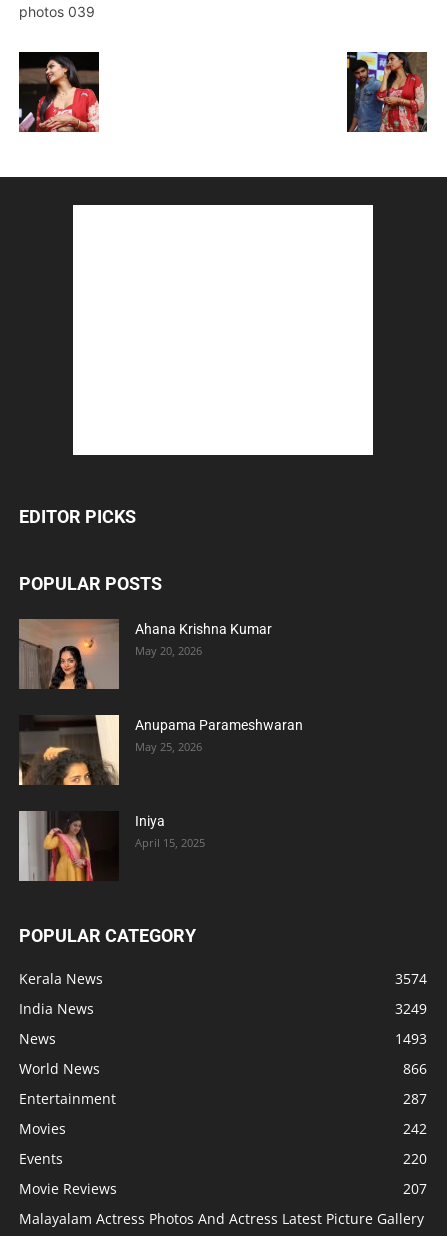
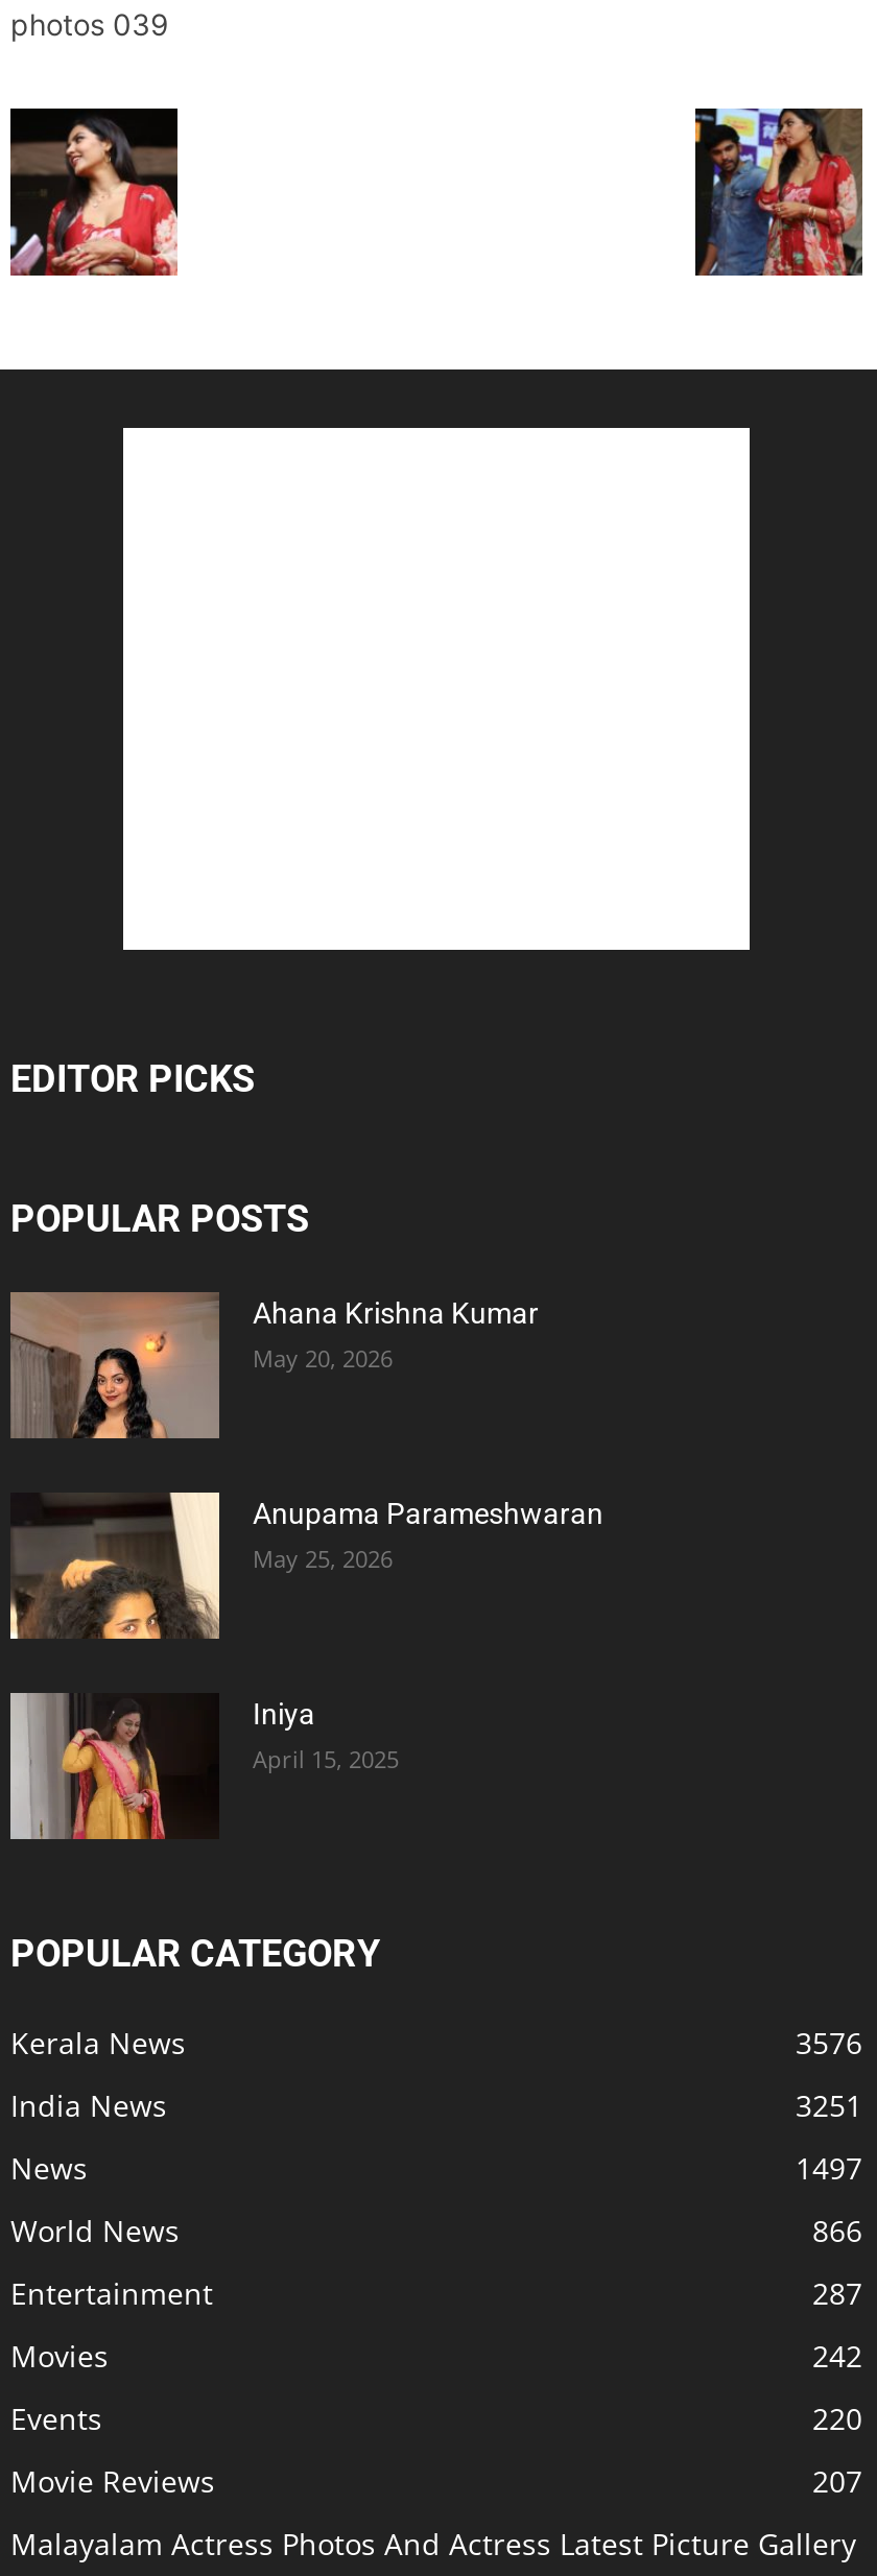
- 3574
+ 3576

- 3249
+ 3251

- 1493
+ 1497
